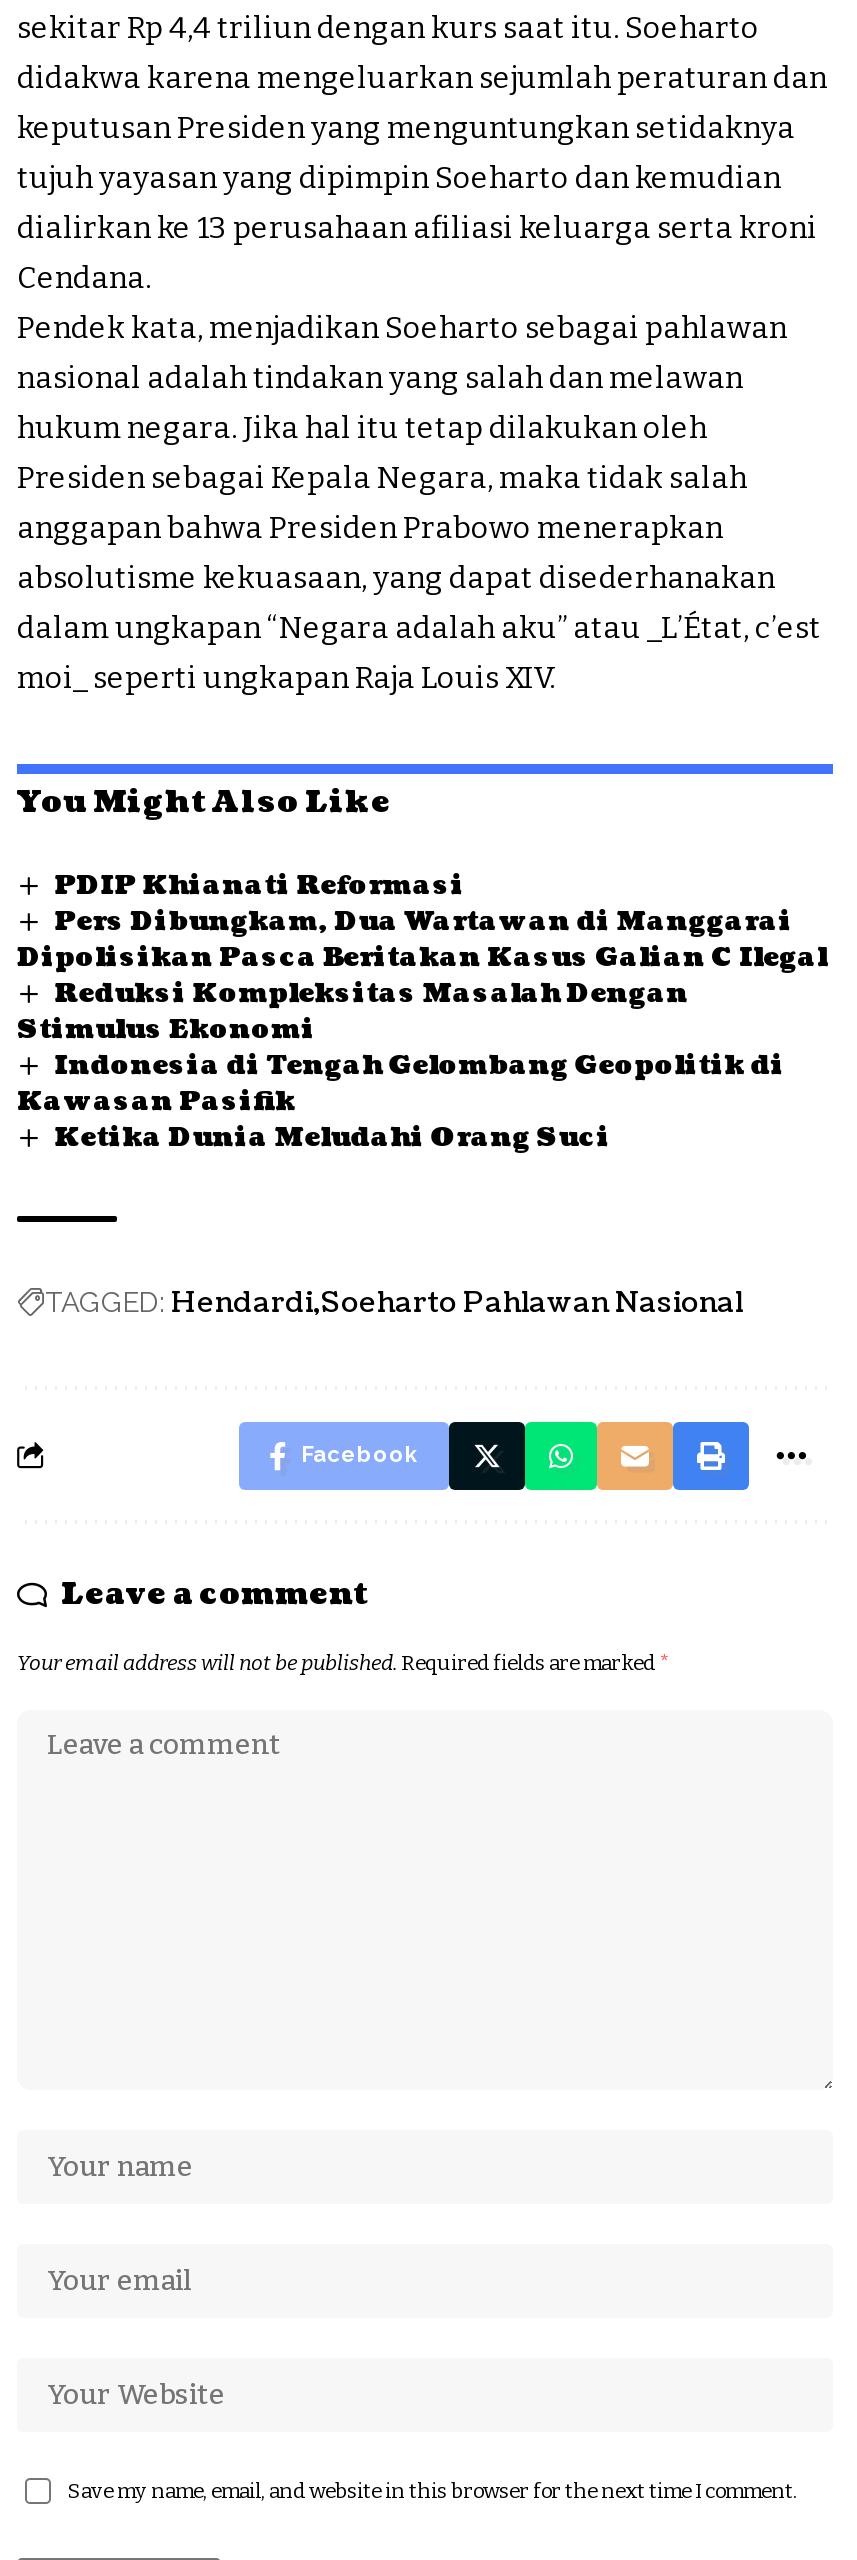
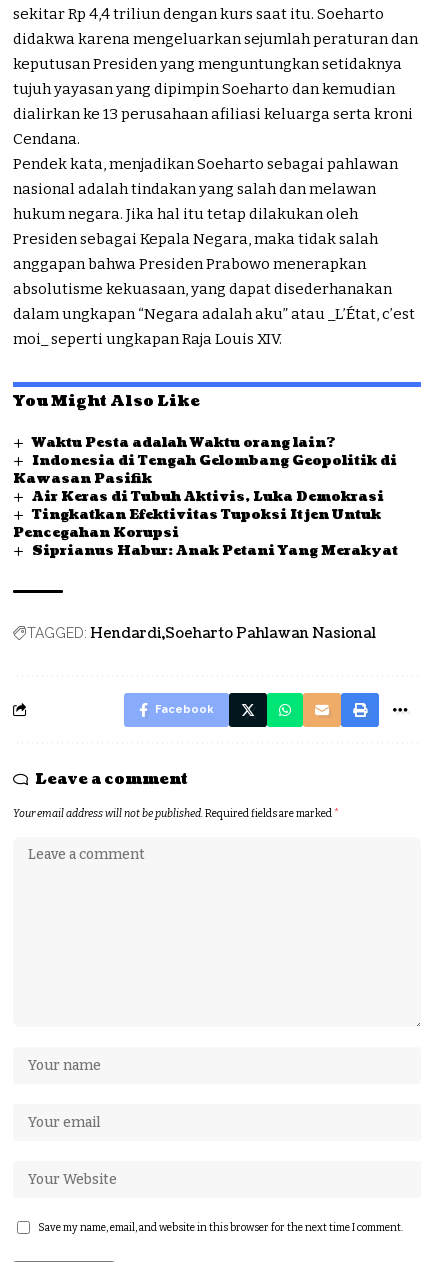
- PDIP Khianati Reformasi
- Pers Dibungkam, Dua Wartawan di Manggarai
- Dipolisikan Pasca Beritakan Kasus Galian C Ilegal
- Reduksi Kompleksitas Masalah Dengan
- Stimulus Ekonomi
+ Waktu Pesta adalah Waktu orang lain?

moved up: Indonesia di Tengah Gelombang Geopolitik di | Kawasan Pasifik

- Ketika Dunia Meludahi Orang Suci
+ Air Keras di Tubuh Aktivis, Luka Demokrasi
+ Tingkatkan Efektivitas Tupoksi Itjen Untuk
+ Pencegahan Korupsi
+ Siprianus Habur: Anak Petani Yang Merakyat
